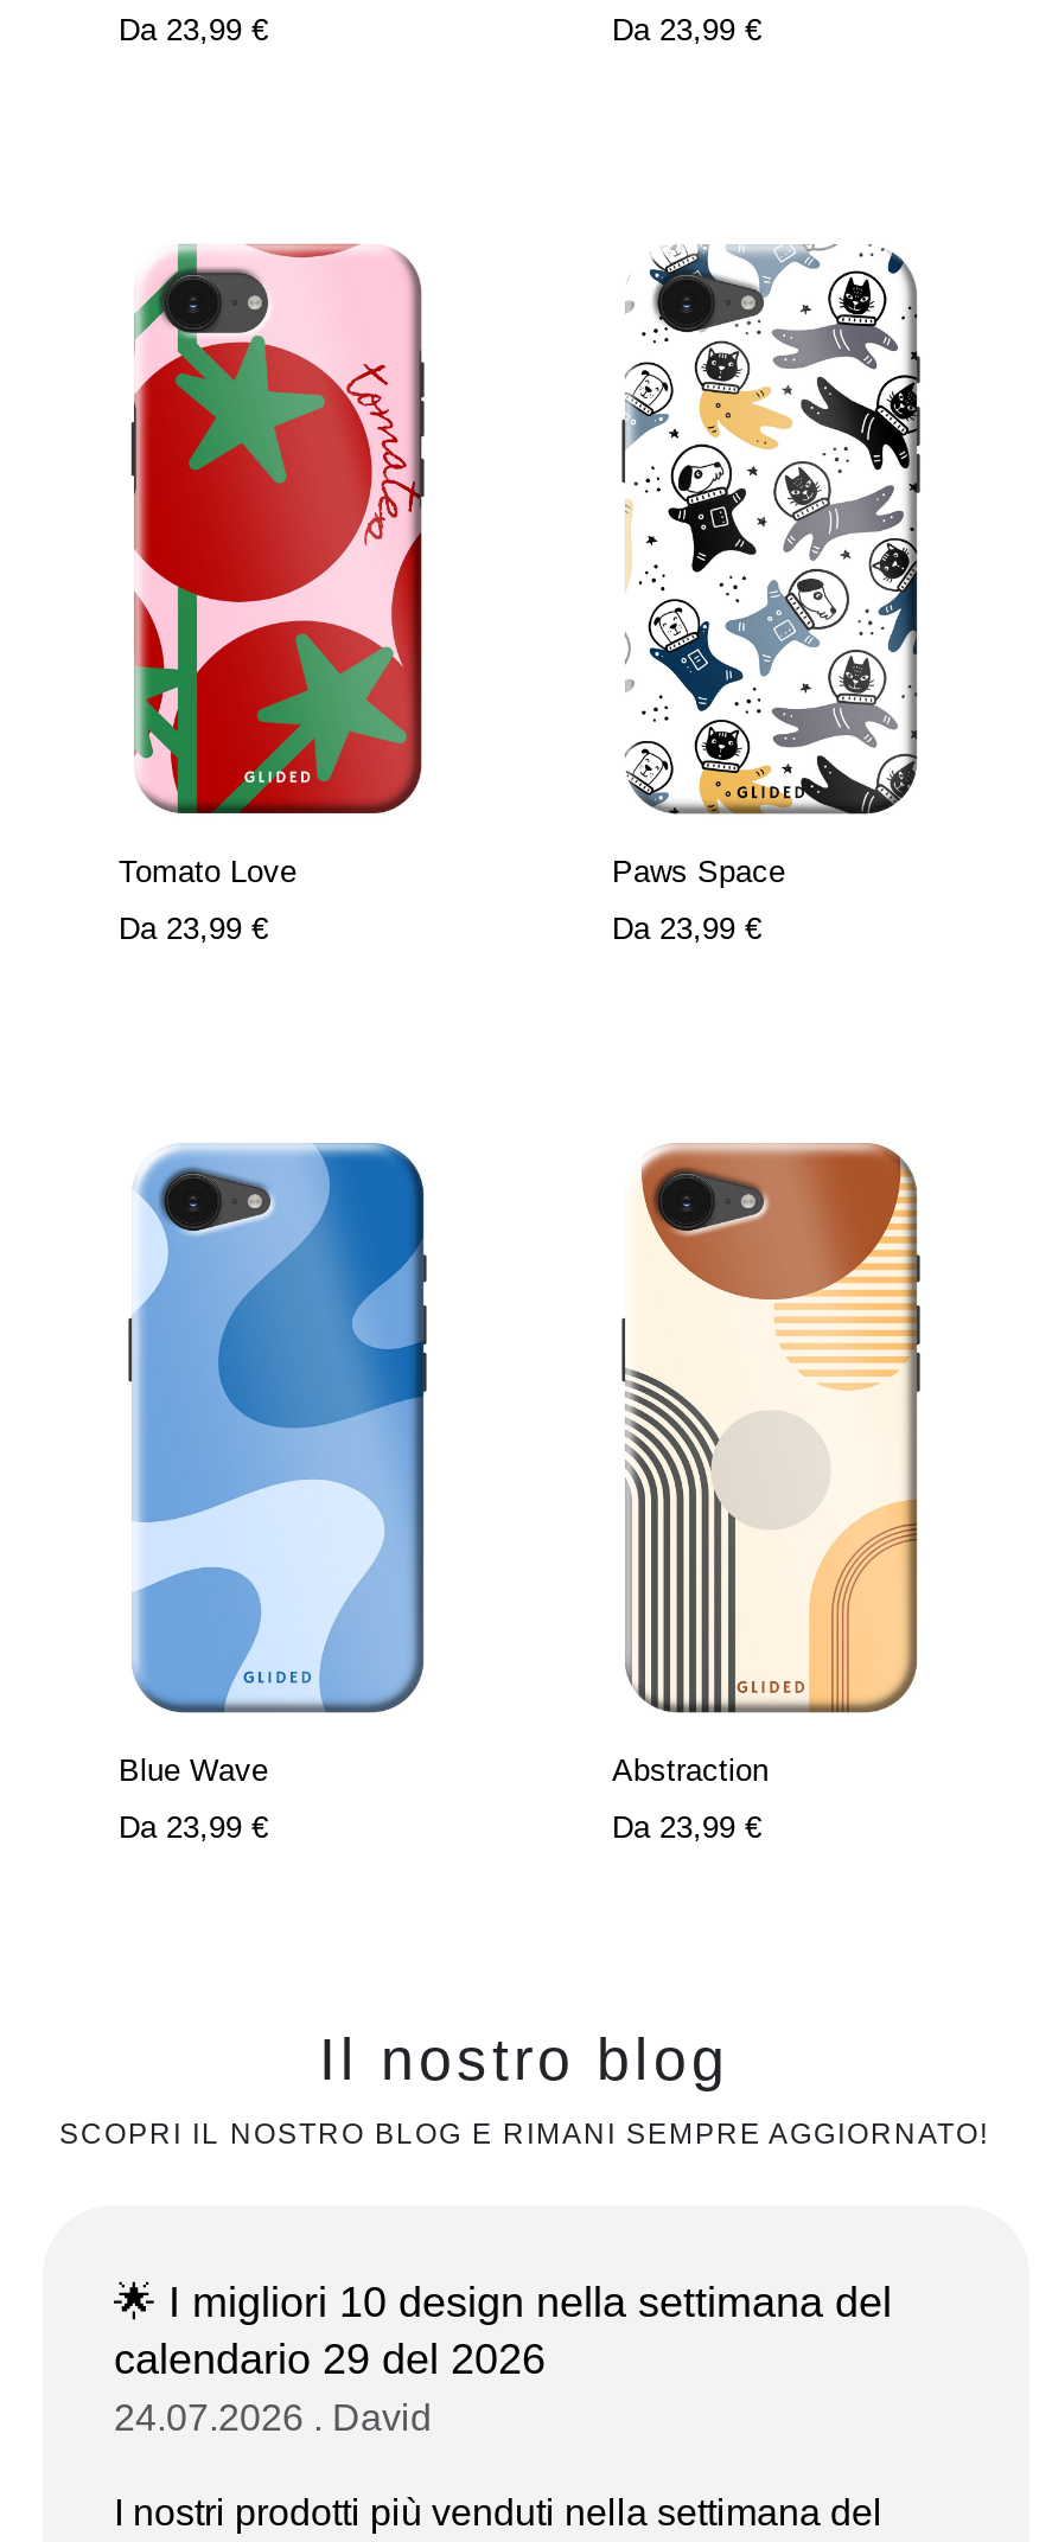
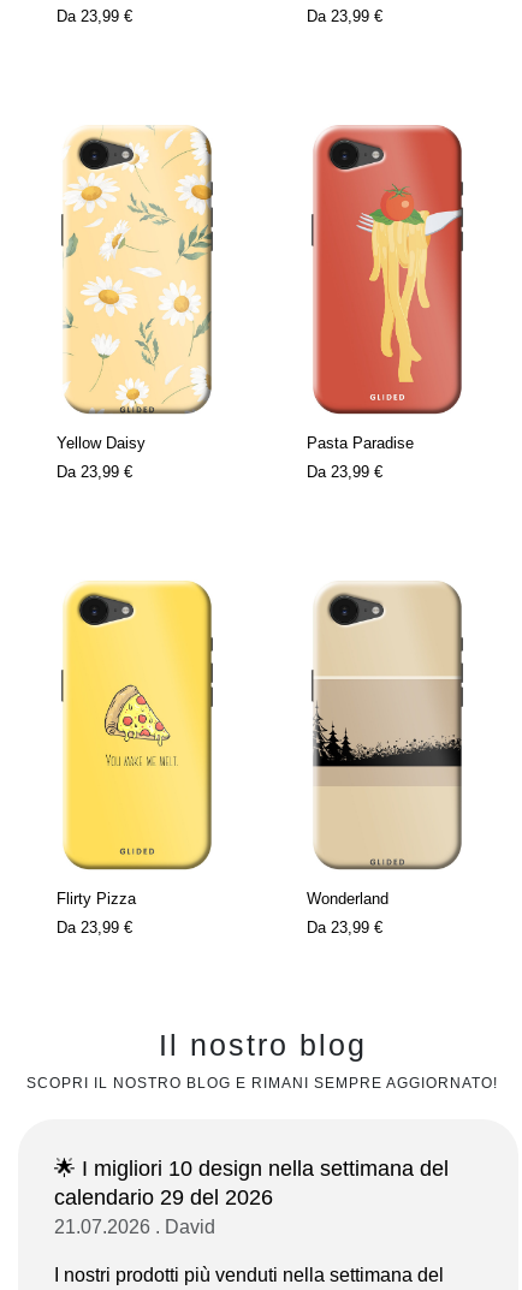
- [image]
- Tomato Love
+ [image]
+ Yellow Daisy

- [image]
- Paws Space
+ [image]
+ Pasta Paradise

- [image]
- Blue Wave
+ [image]
+ Flirty Pizza

- [image]
- Abstraction
+ [image]
+ Wonderland

- 24.07.2026 . David
+ 21.07.2026 . David
